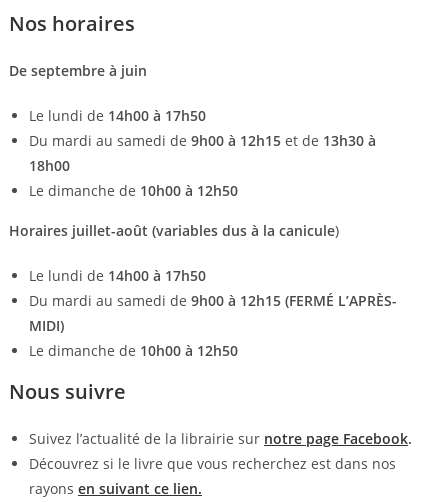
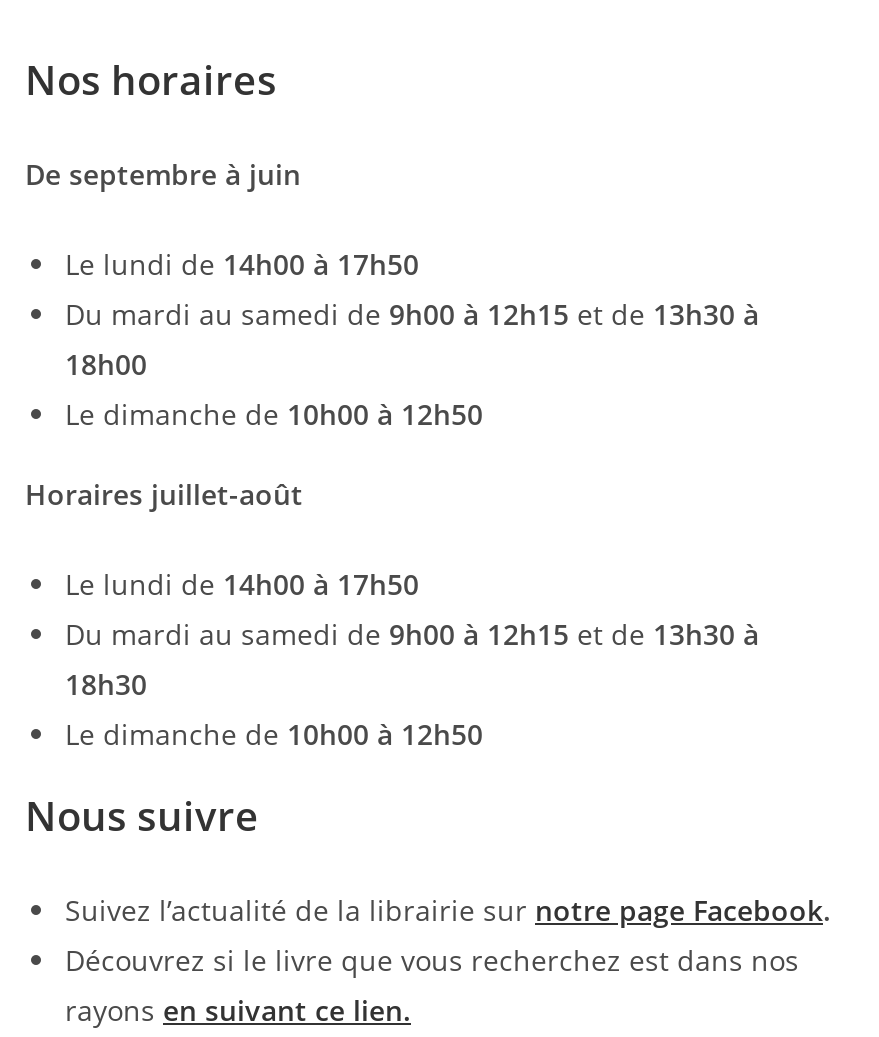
- Horaires juillet-août (variables dus à la canicule)
+ Horaires juillet-août

- Du mardi au samedi de 9h00 à 12h15 (FERMÉ L’APRÈS-
- MIDI)
+ Du mardi au samedi de 9h00 à 12h15 et de 13h30 à
+ 18h30
